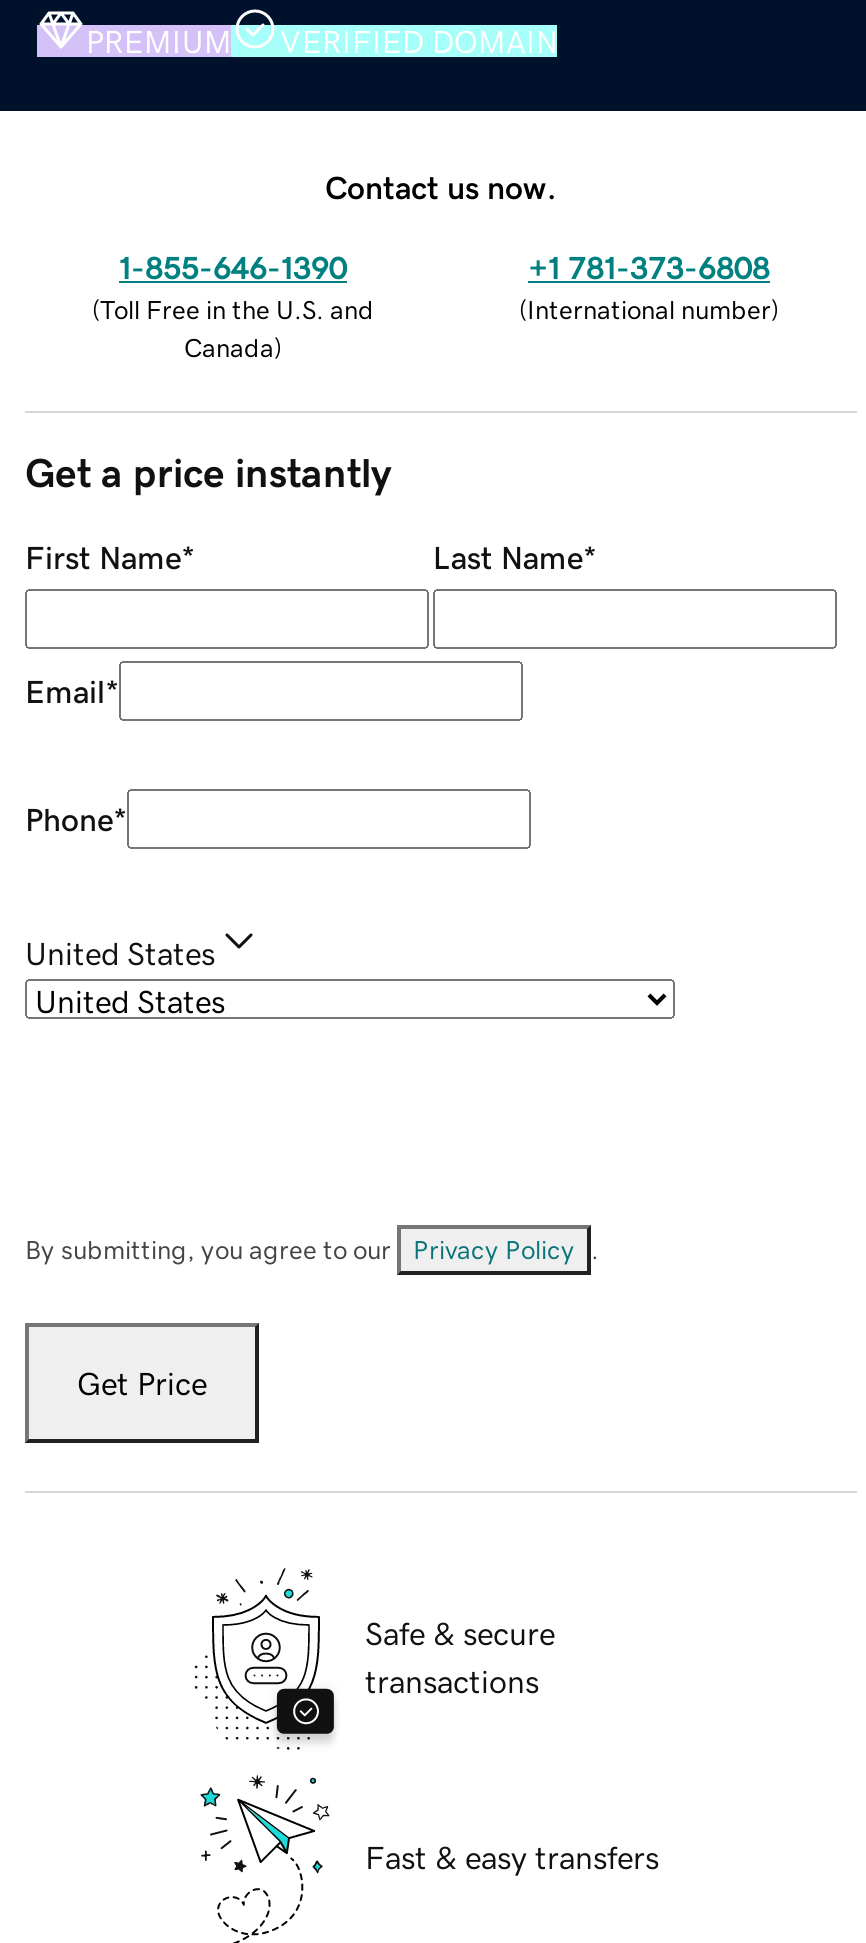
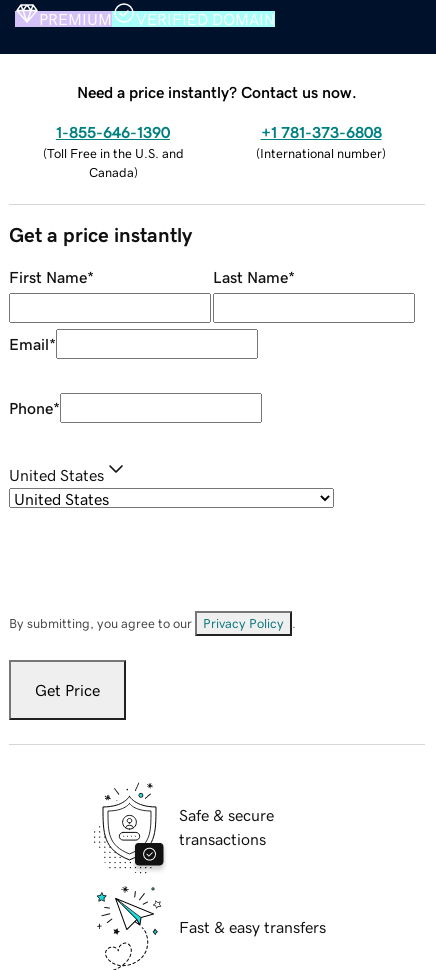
- Contact us now.
+ Need a price instantly? Contact us now.
